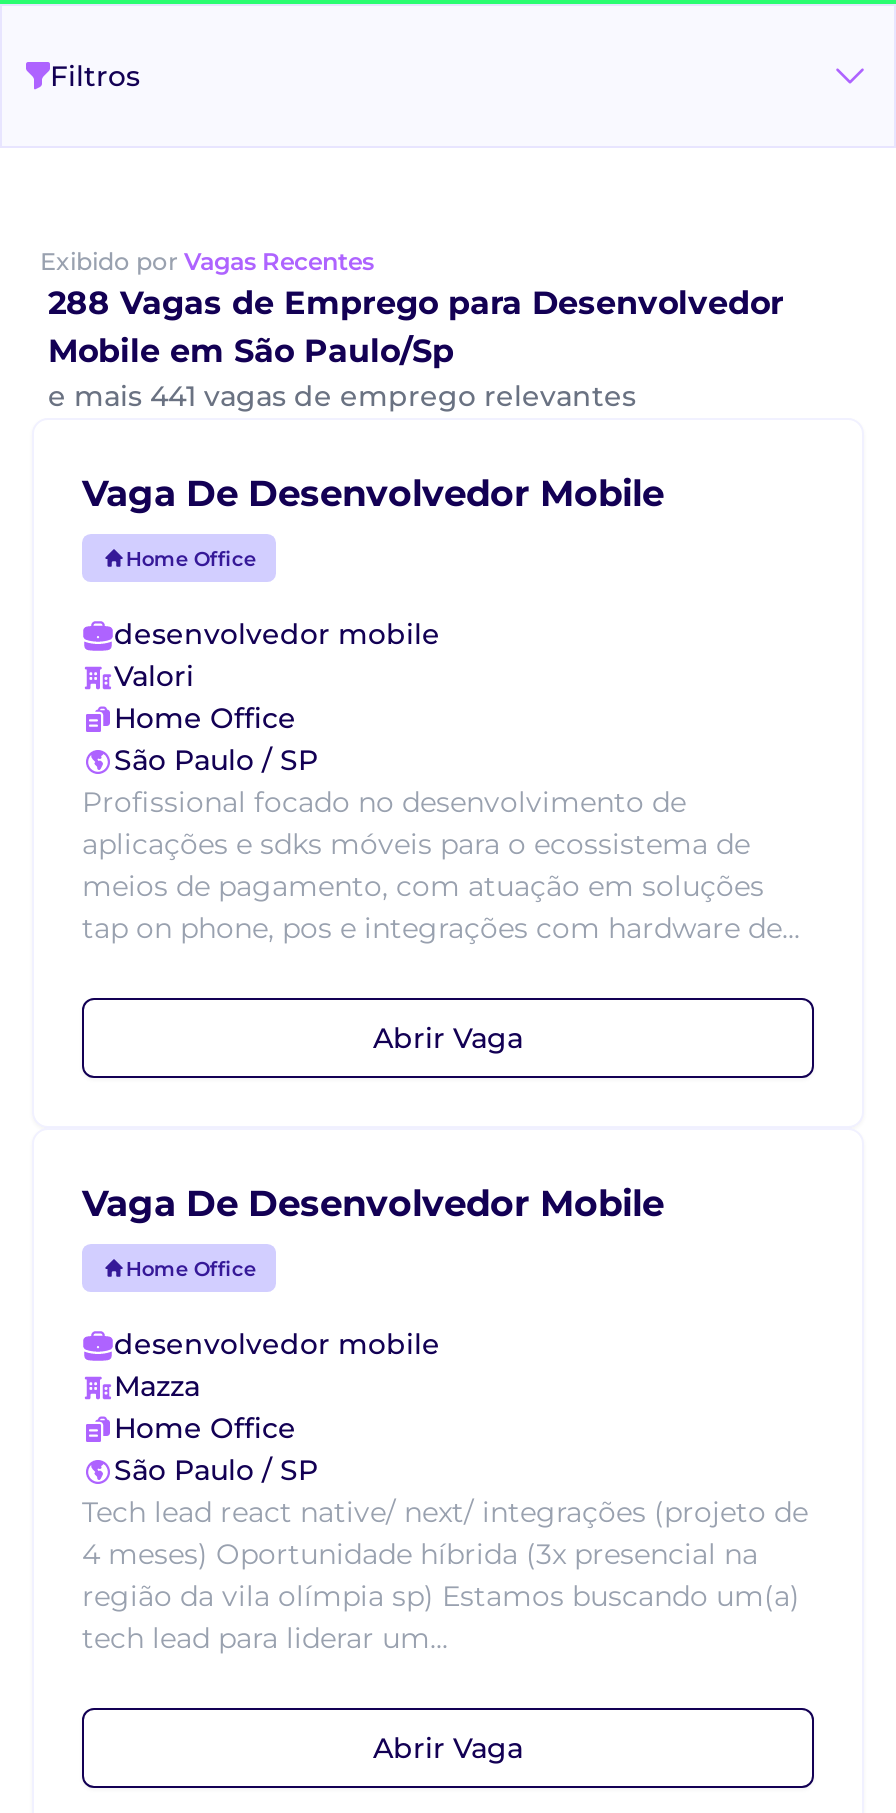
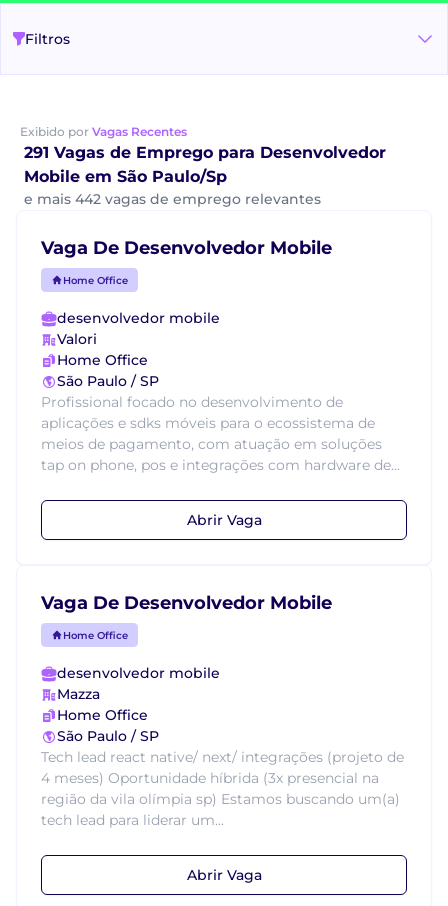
- 288 Vagas de Emprego para Desenvolvedor
+ 291 Vagas de Emprego para Desenvolvedor

- e mais 441 vagas de emprego relevantes
+ e mais 442 vagas de emprego relevantes
